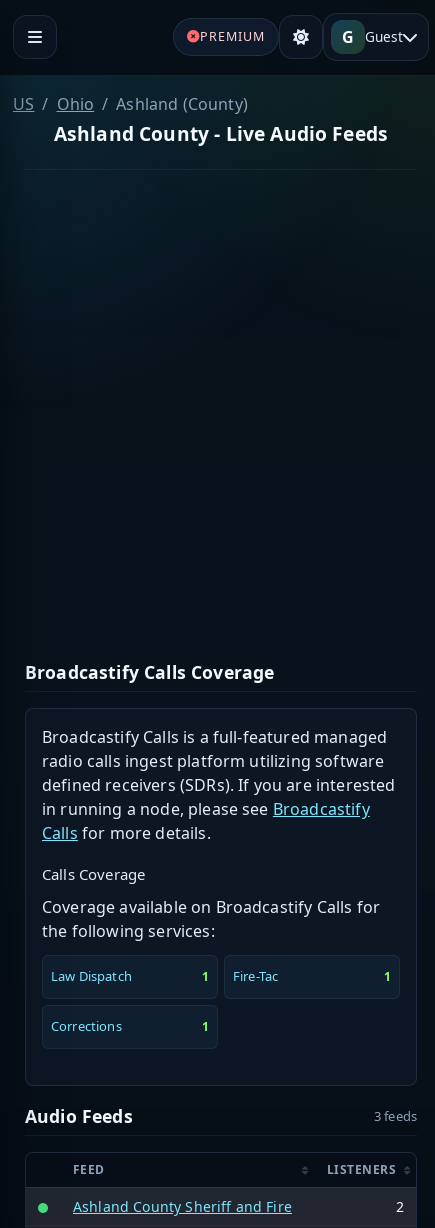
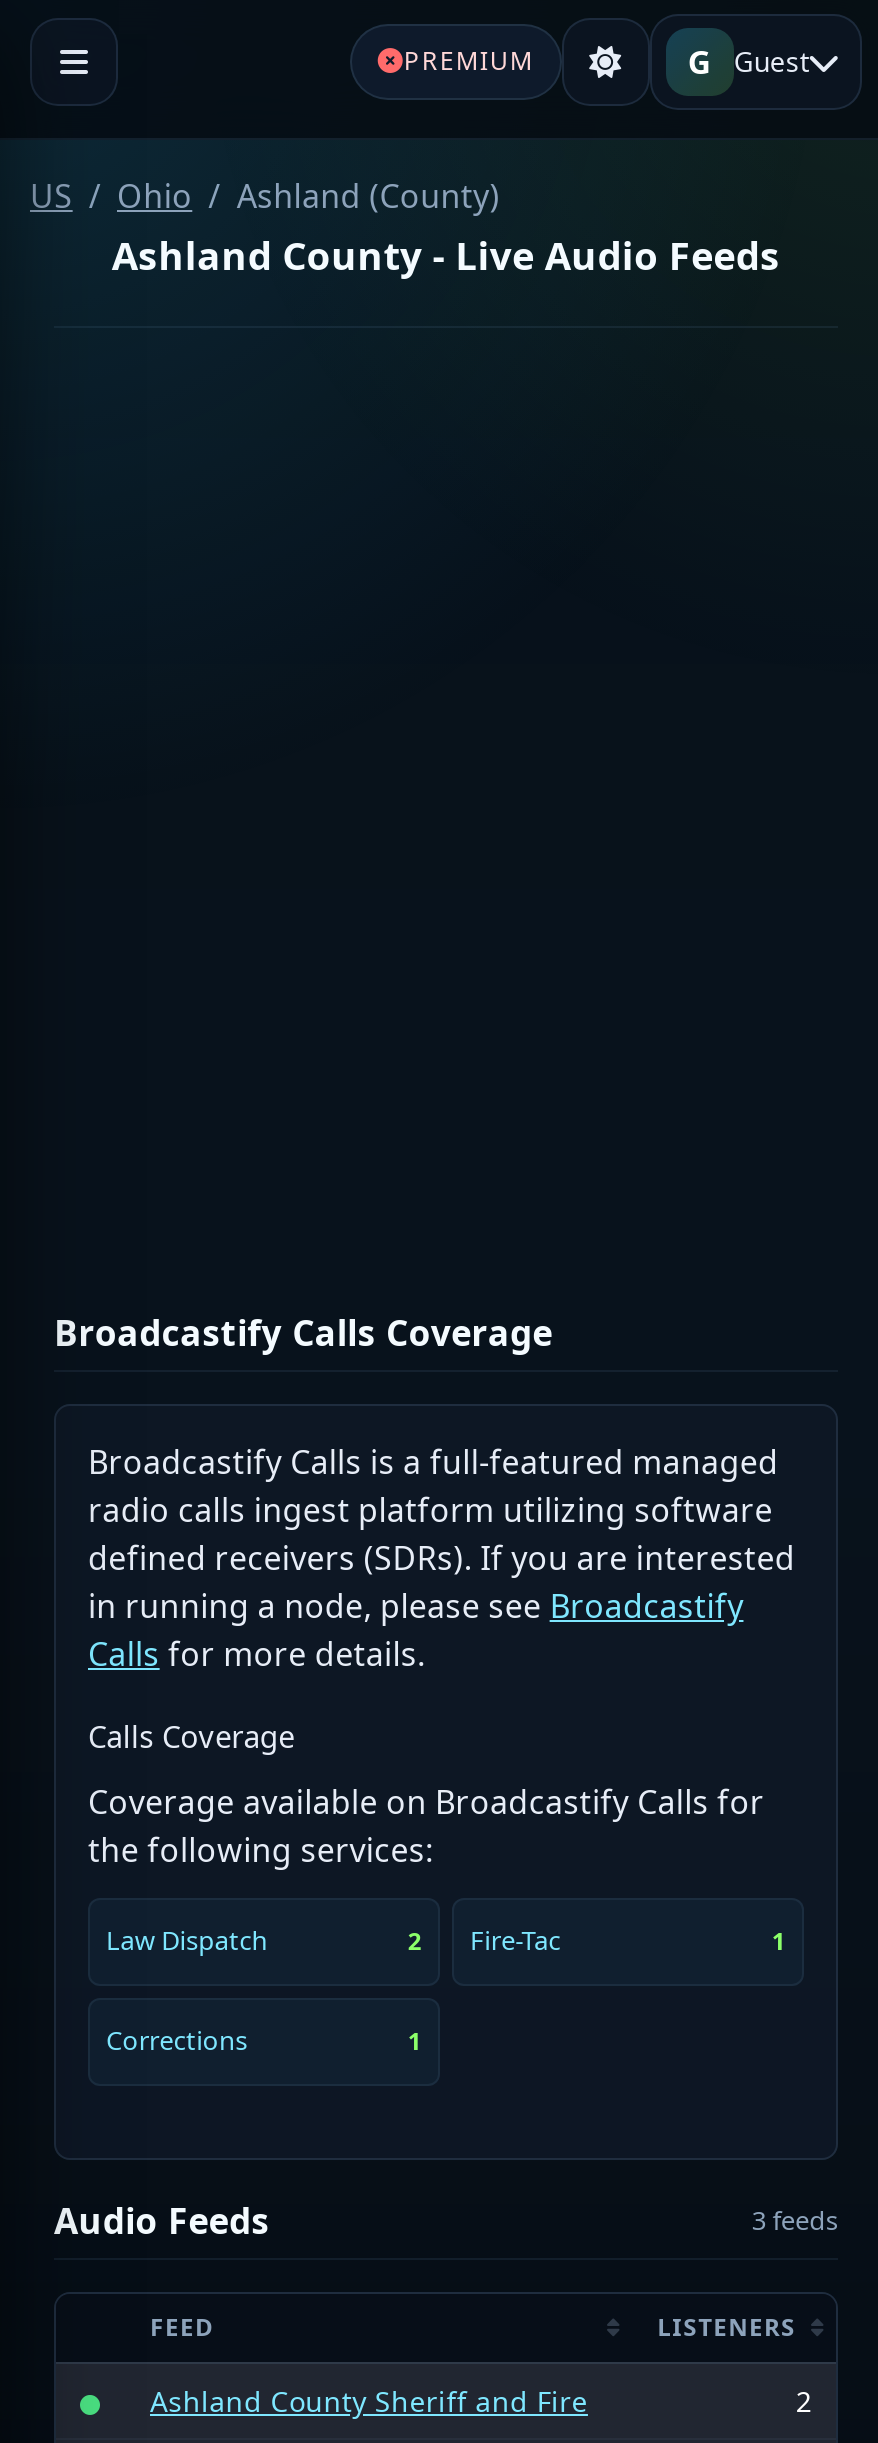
- 1 Fire-Tac
+ 2 Fire-Tac
